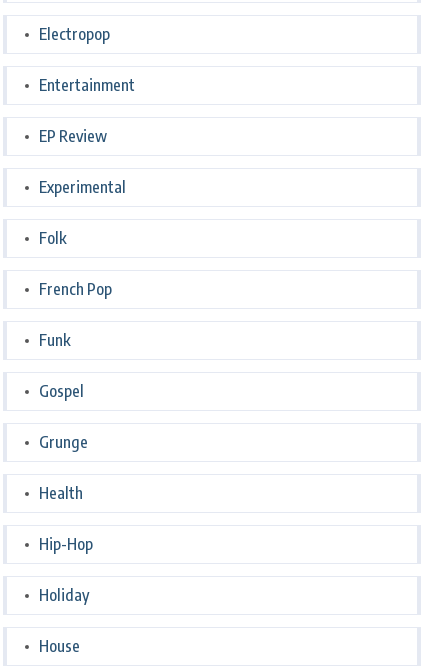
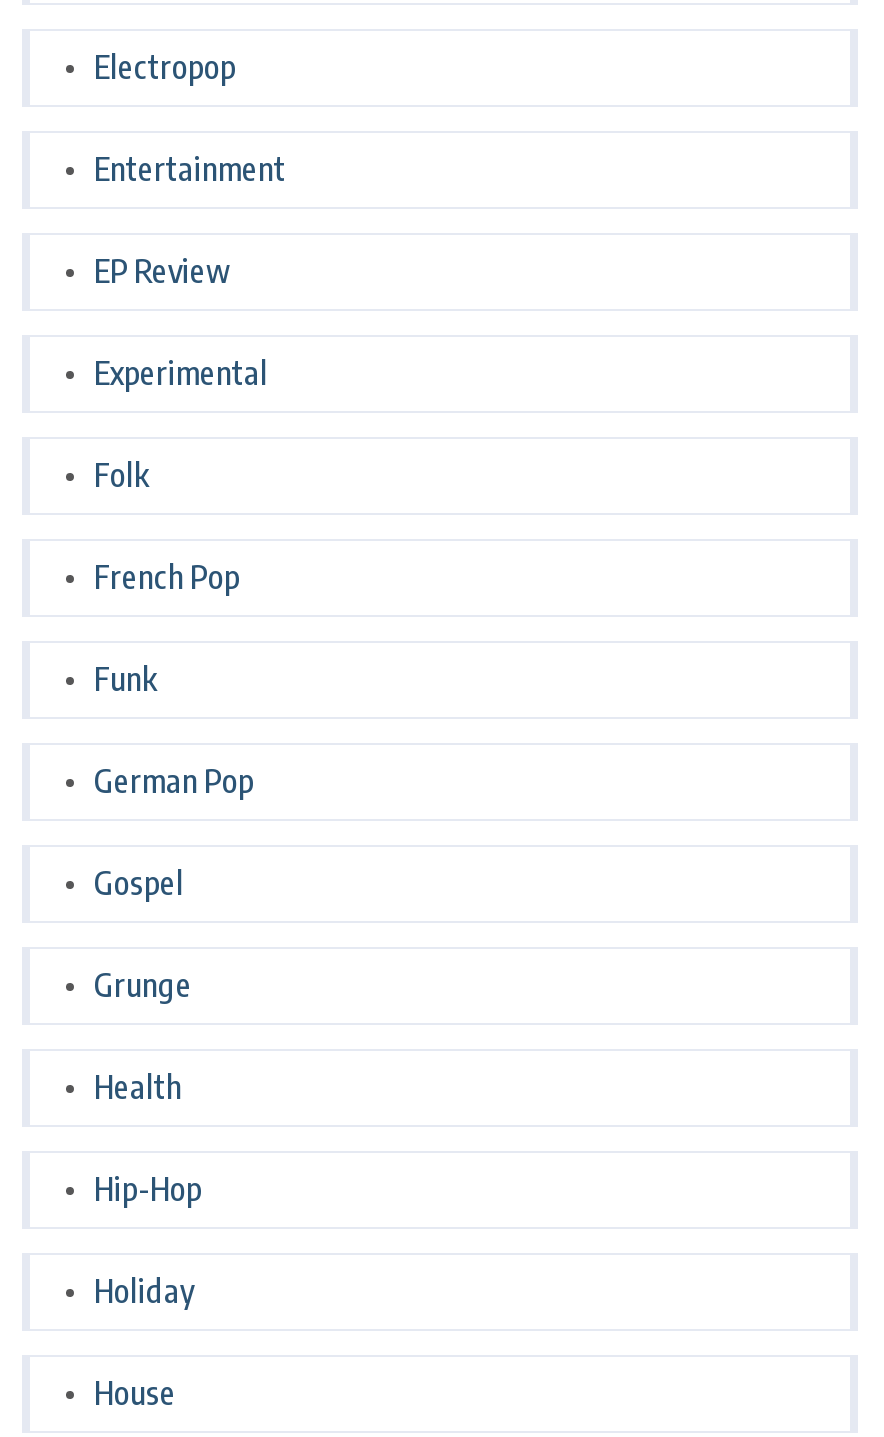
+ German Pop
